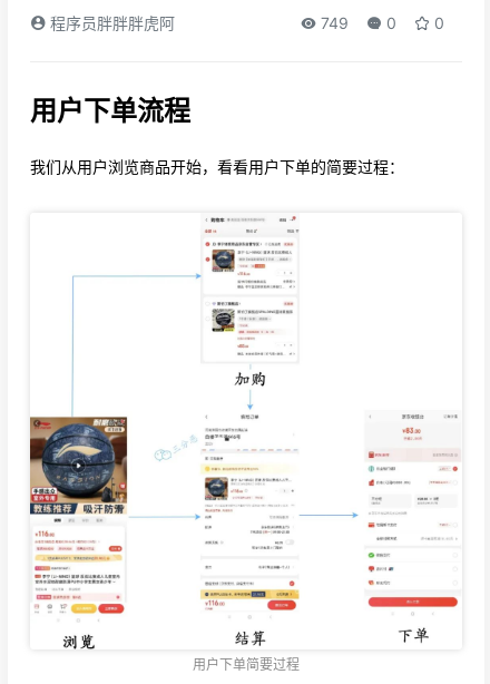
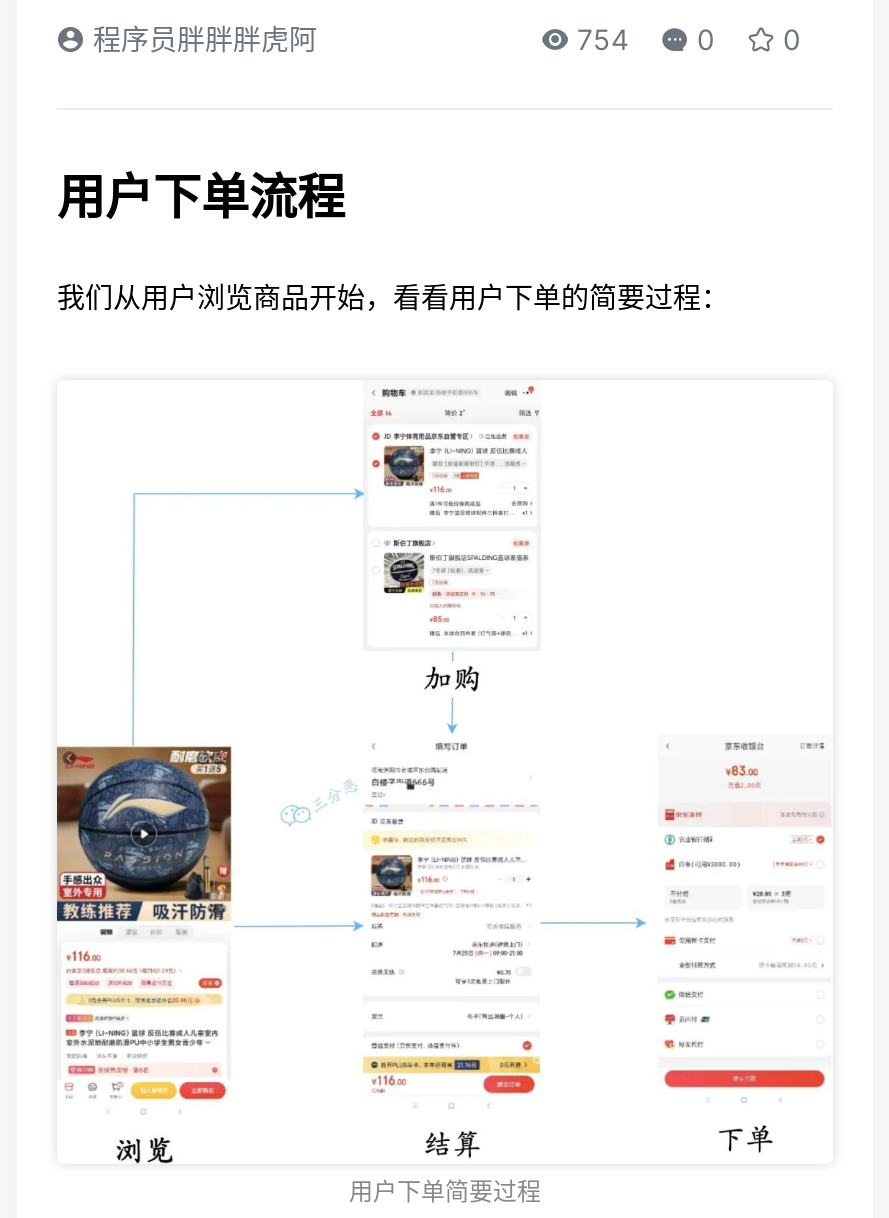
- 749 0 0
+ 754 0 0
